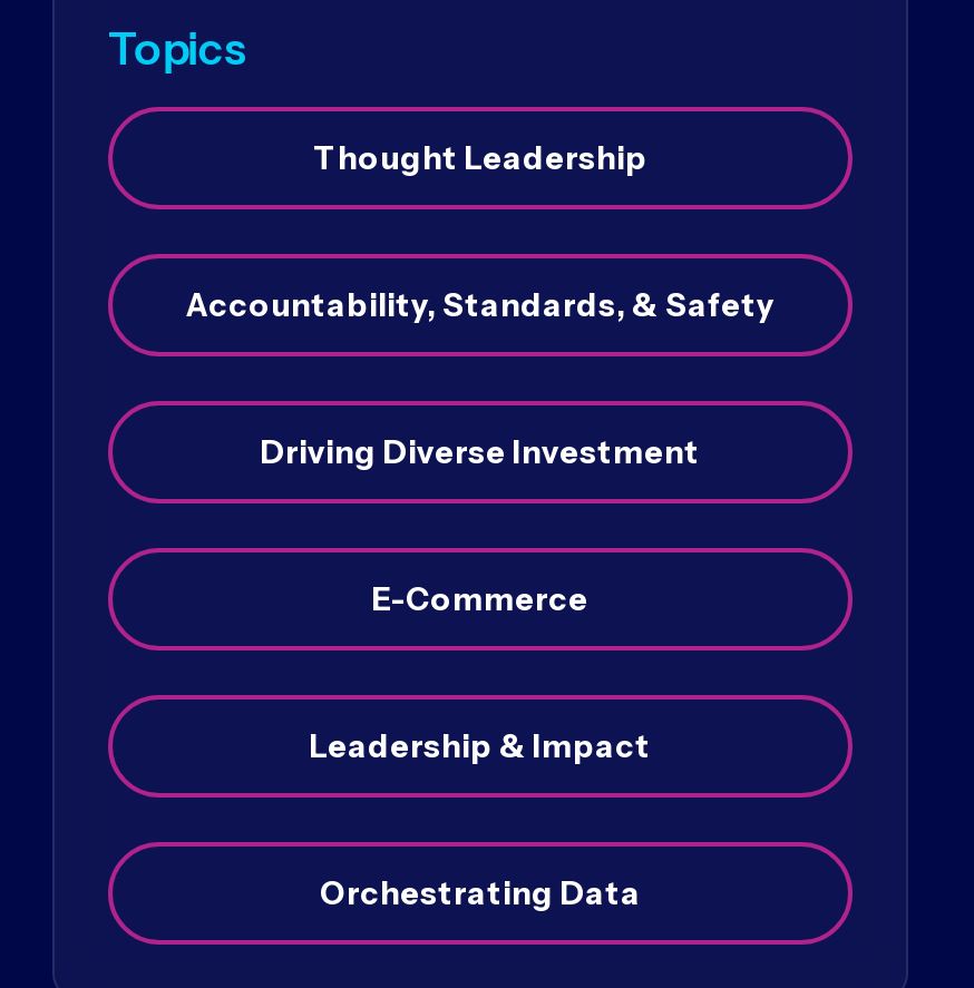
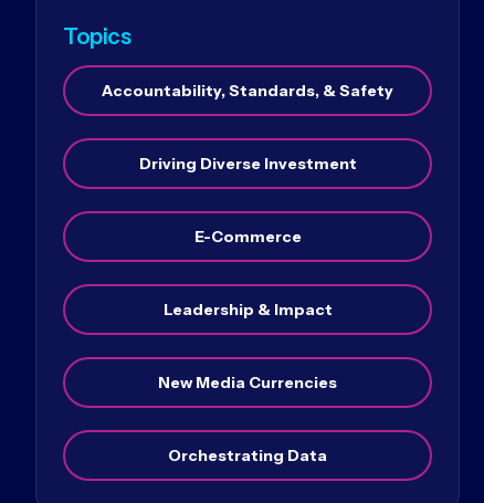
- Thought Leadership

moved up: Accountability, Standards, & Safety | Driving Diverse Investment | E-Commerce | Leadership & Impact

+ New Media Currencies
